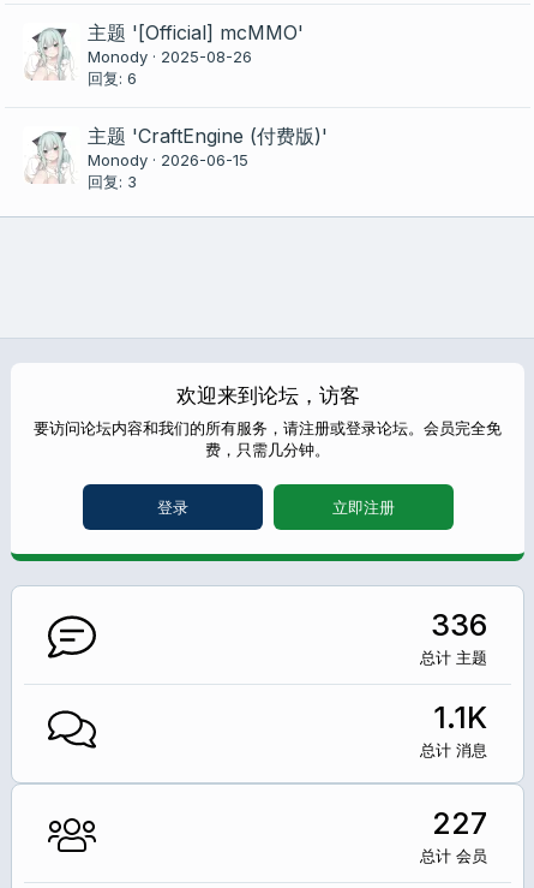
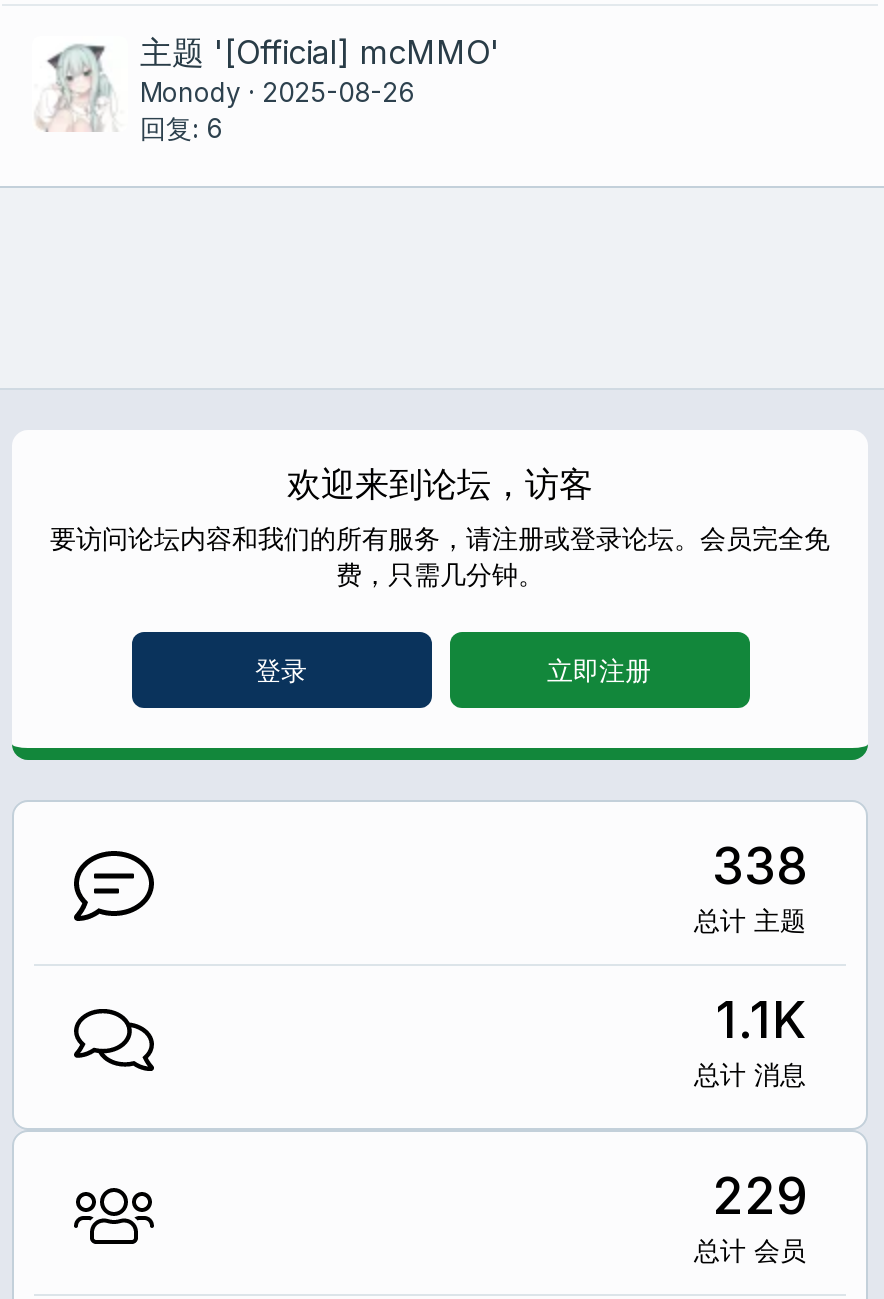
- 主题 'CraftEngine (付费版)'
- Monody
- 2026-06-15
- 回复: 3

- 336
+ 338

- 227
+ 229
